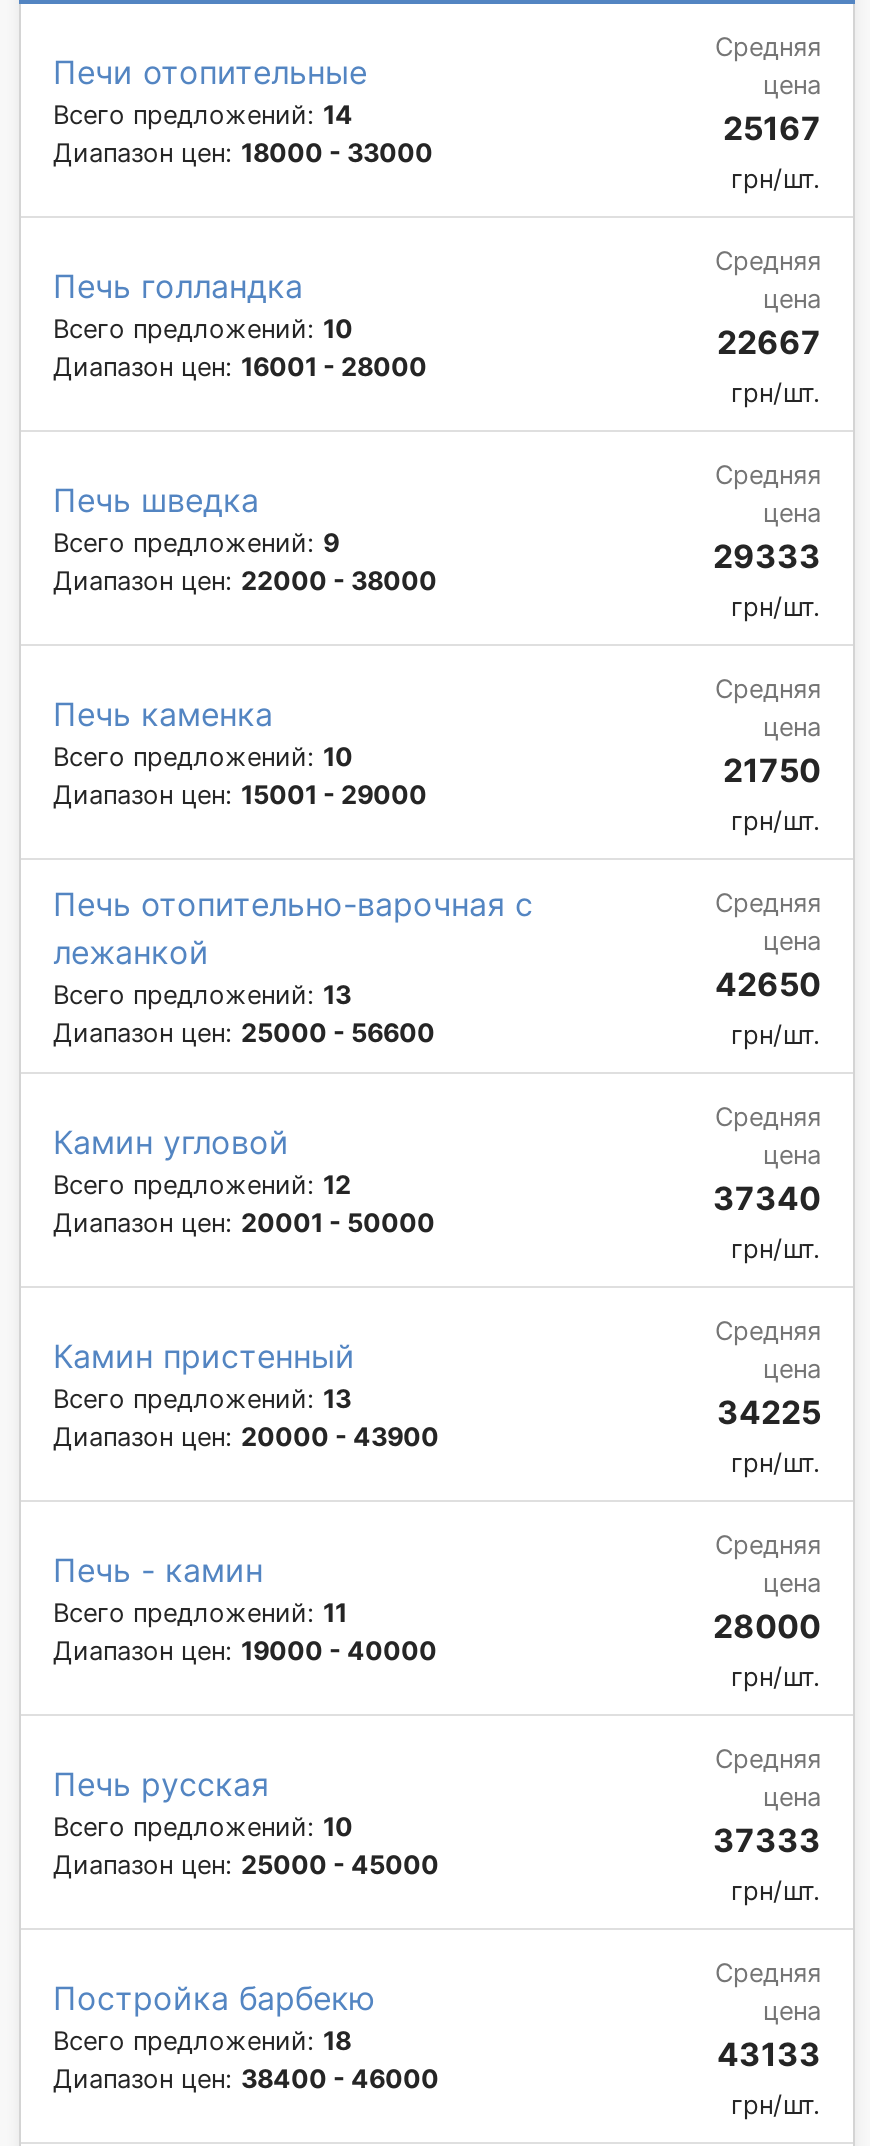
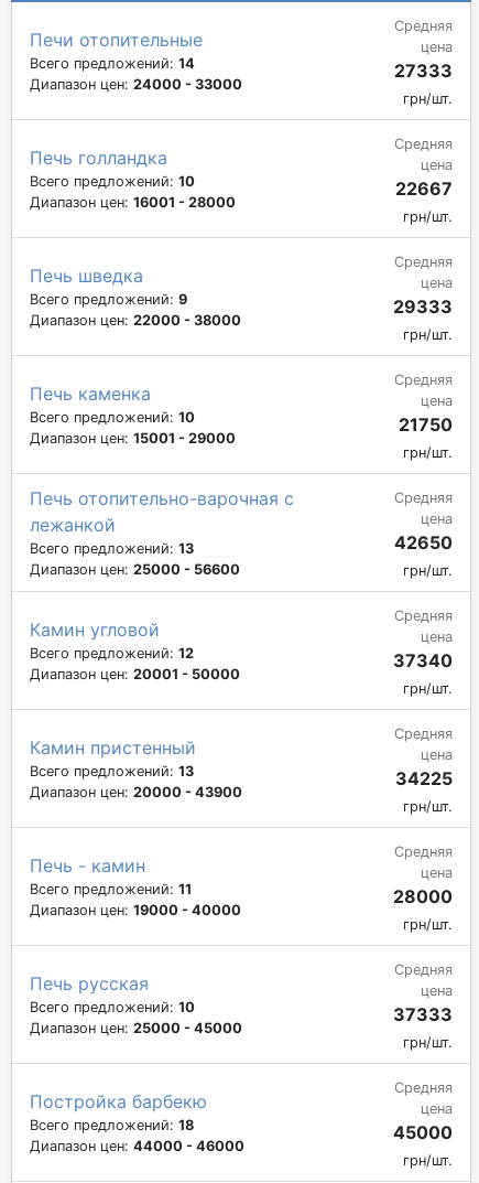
- 25167
+ 27333

- Диапазон цен: 18000 - 33000
+ Диапазон цен: 24000 - 33000

- 43133
+ 45000

- Диапазон цен: 38400 - 46000
+ Диапазон цен: 44000 - 46000
